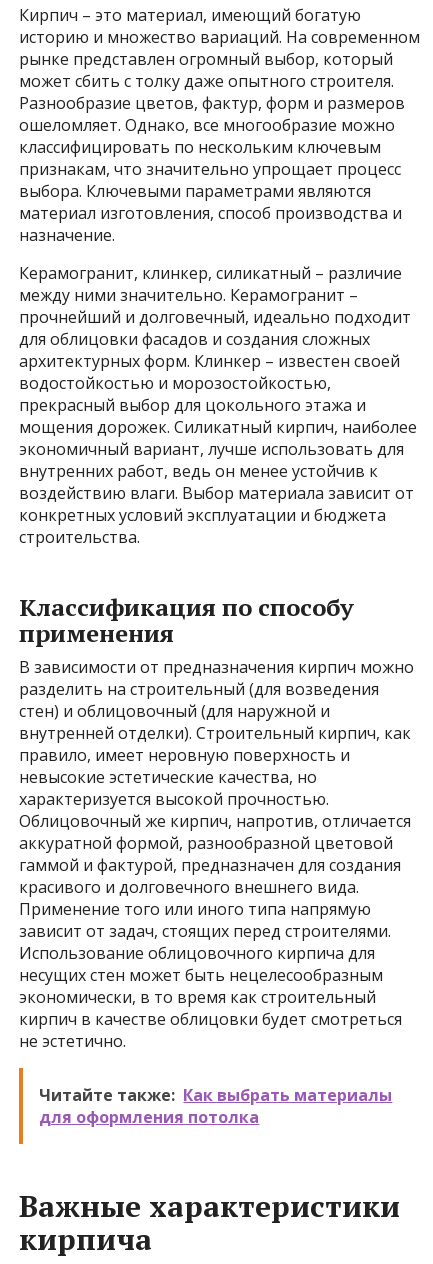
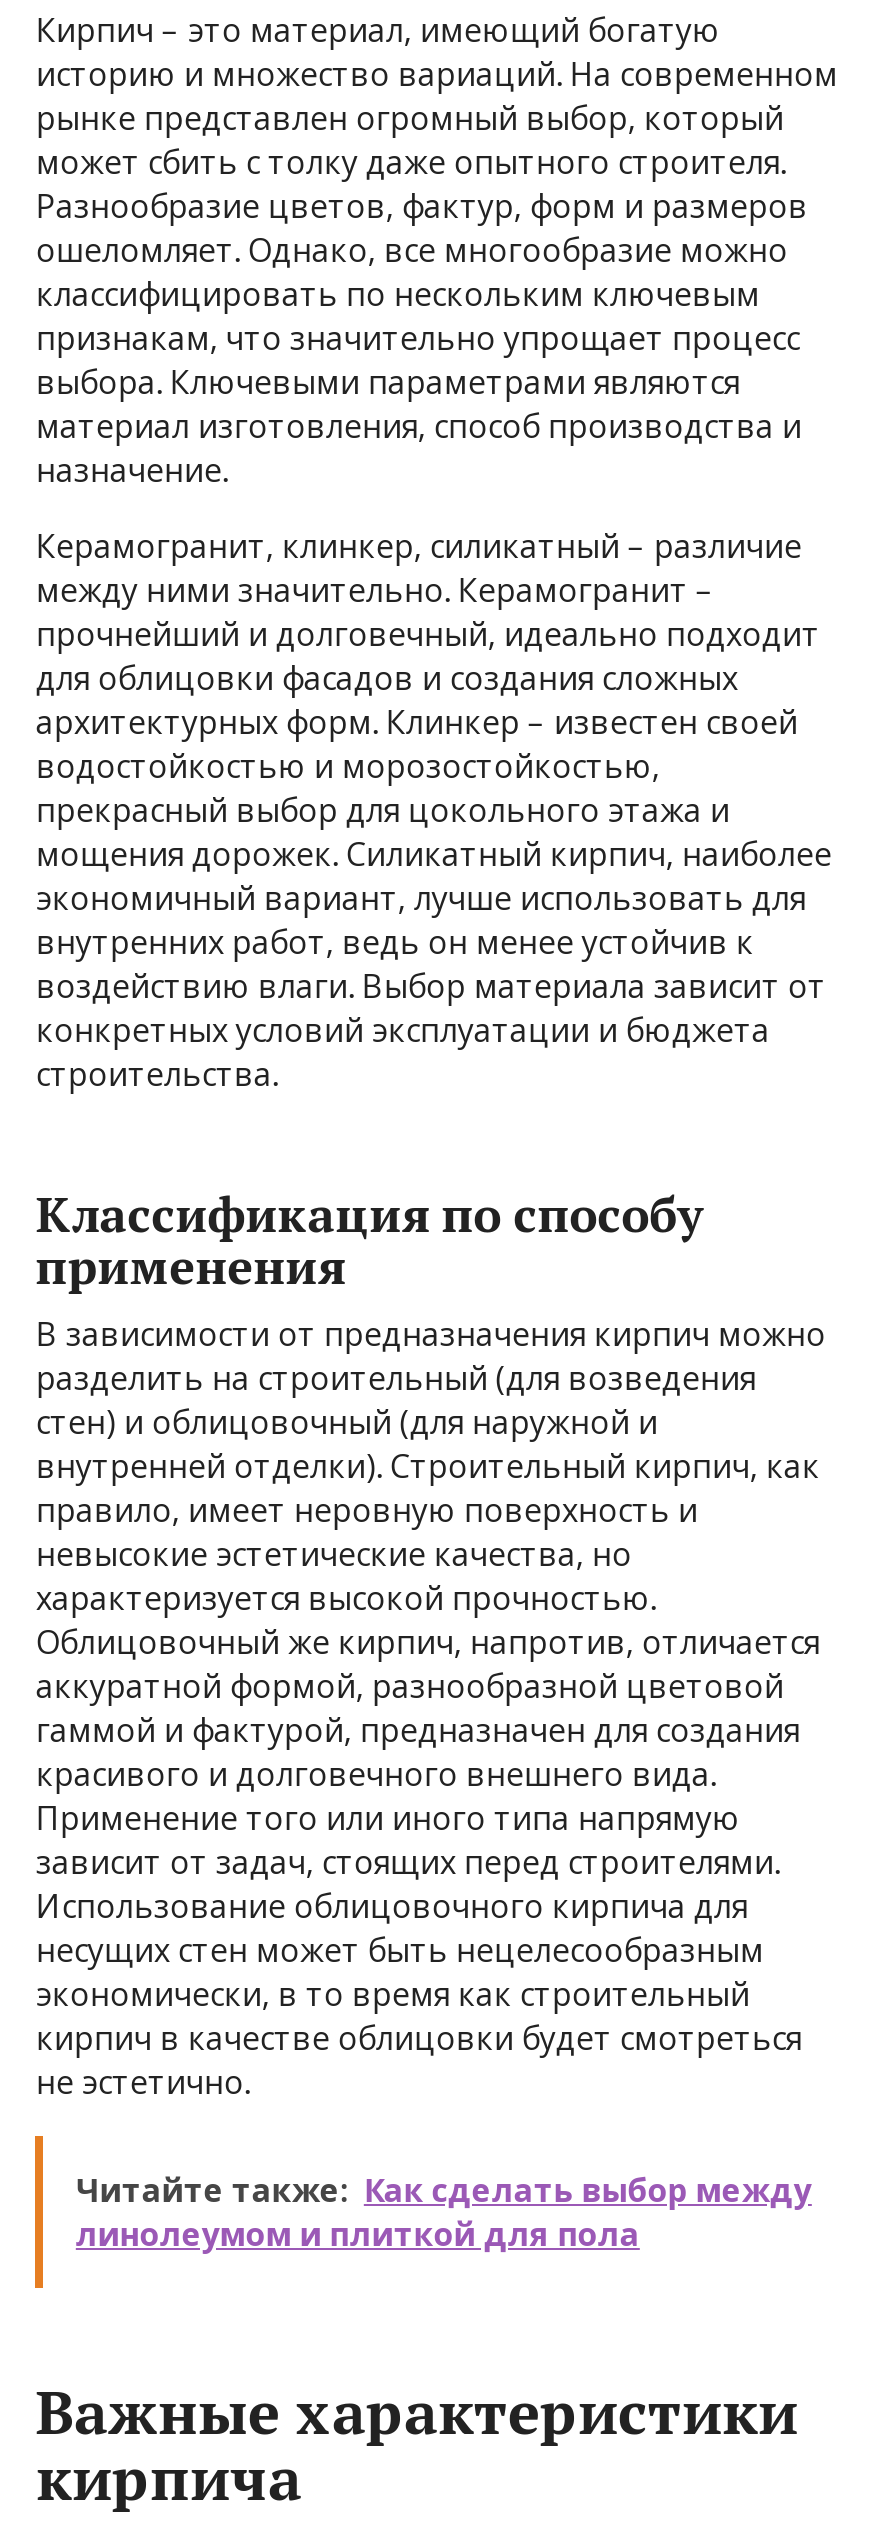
- Читайте также: Как выбрать материалы
- для оформления потолка
+ Читайте также: Как сделать выбор между
+ линолеумом и плиткой для пола
